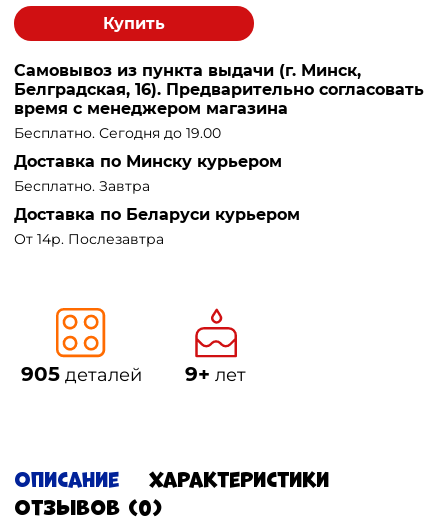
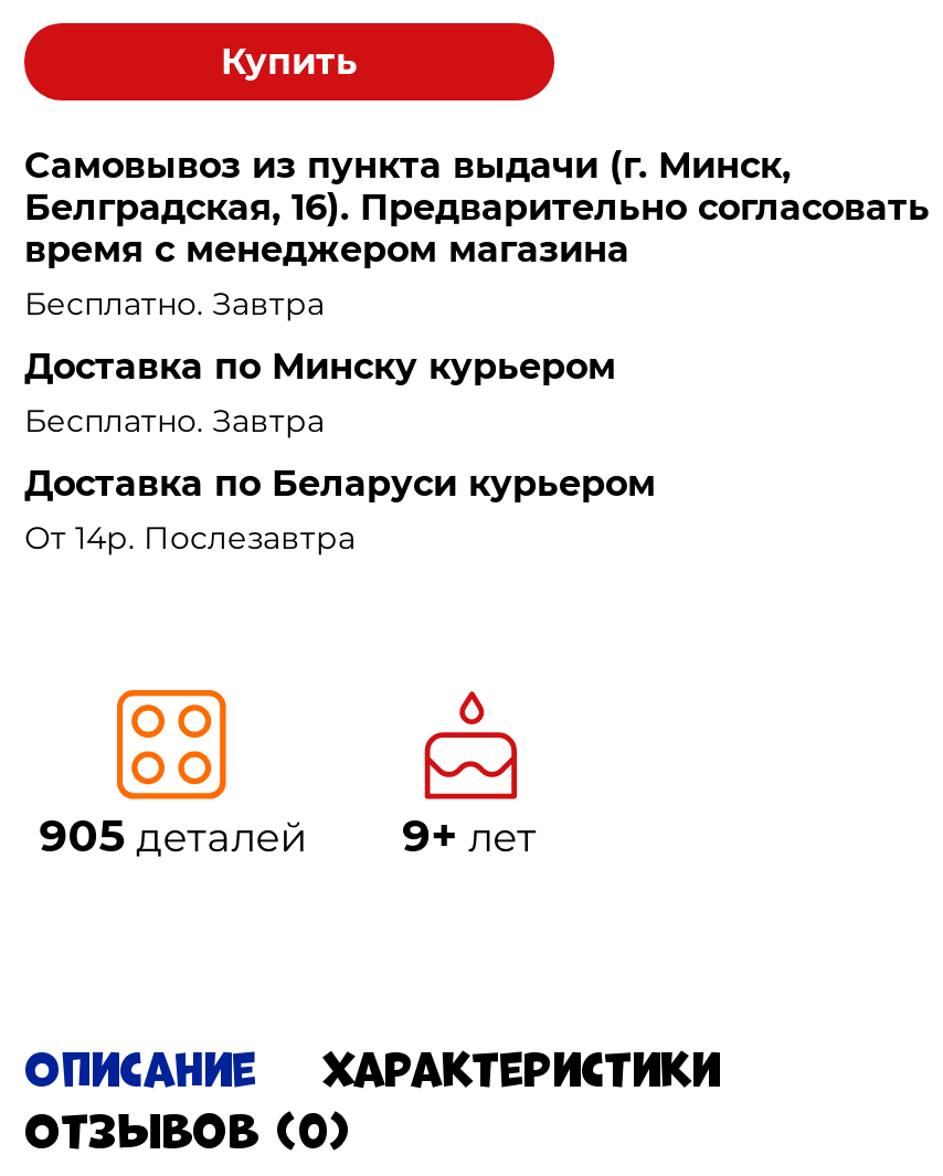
- Бесплатно. Сегодня до 19.00
+ Бесплатно. Завтра
